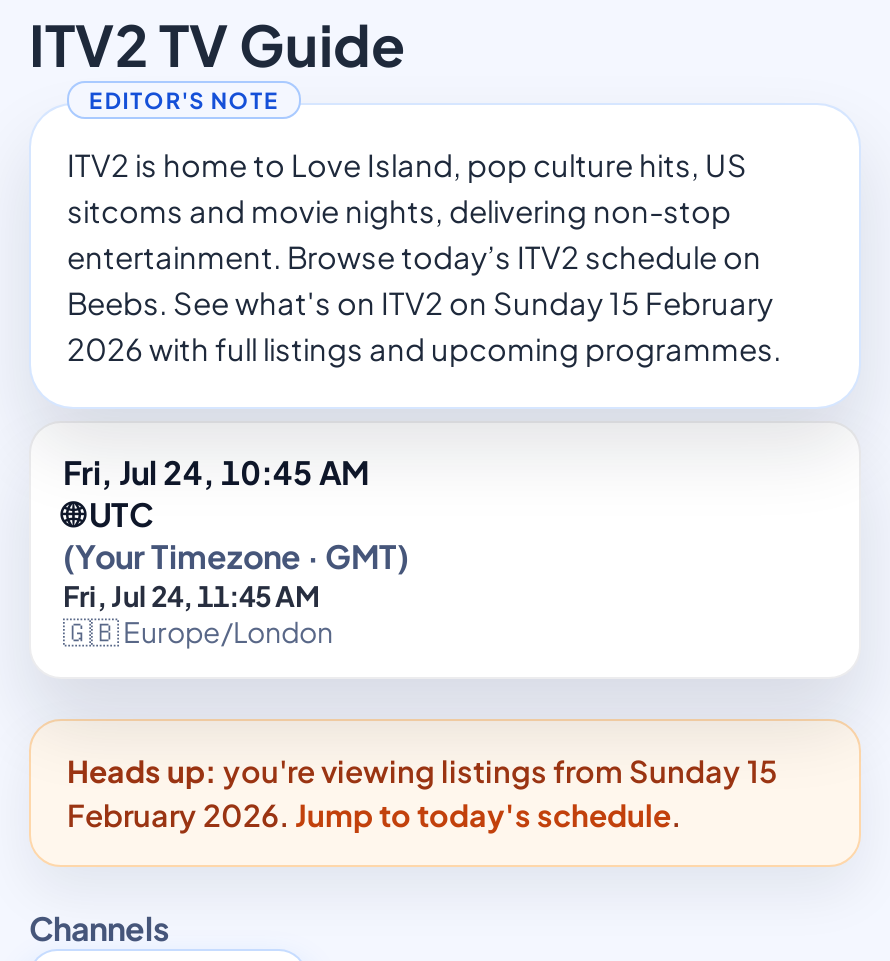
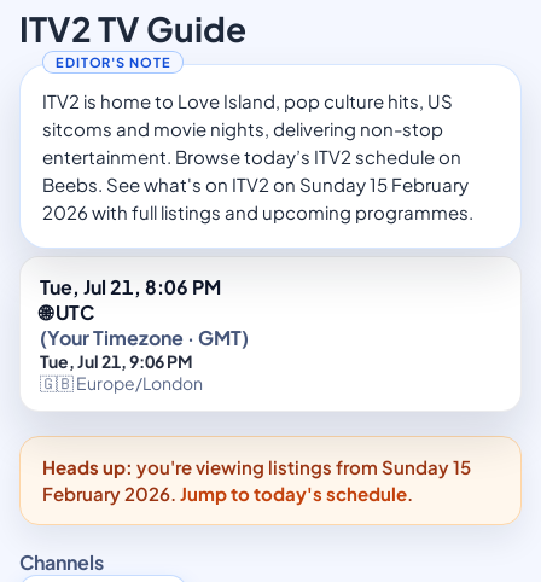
- Fri, Jul 24, 10:45 AM
+ Tue, Jul 21, 8:06 PM

- Fri, Jul 24, 11:45 AM
+ Tue, Jul 21, 9:06 PM
